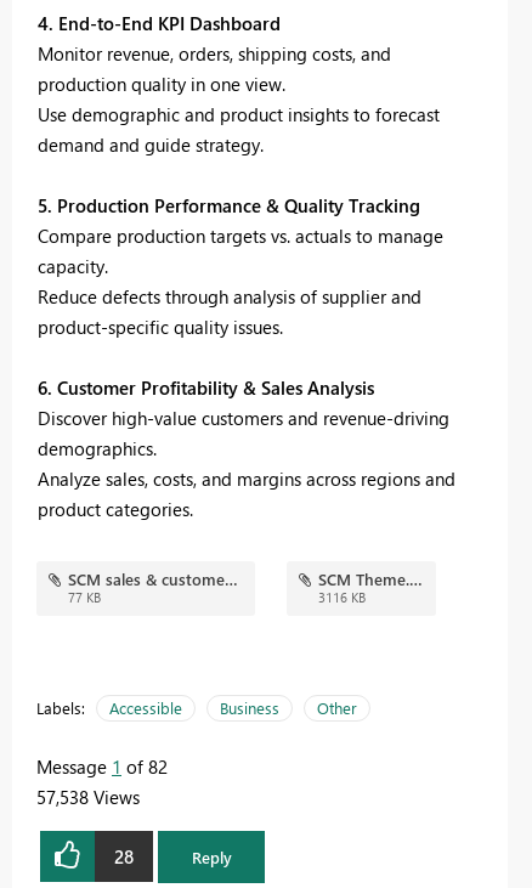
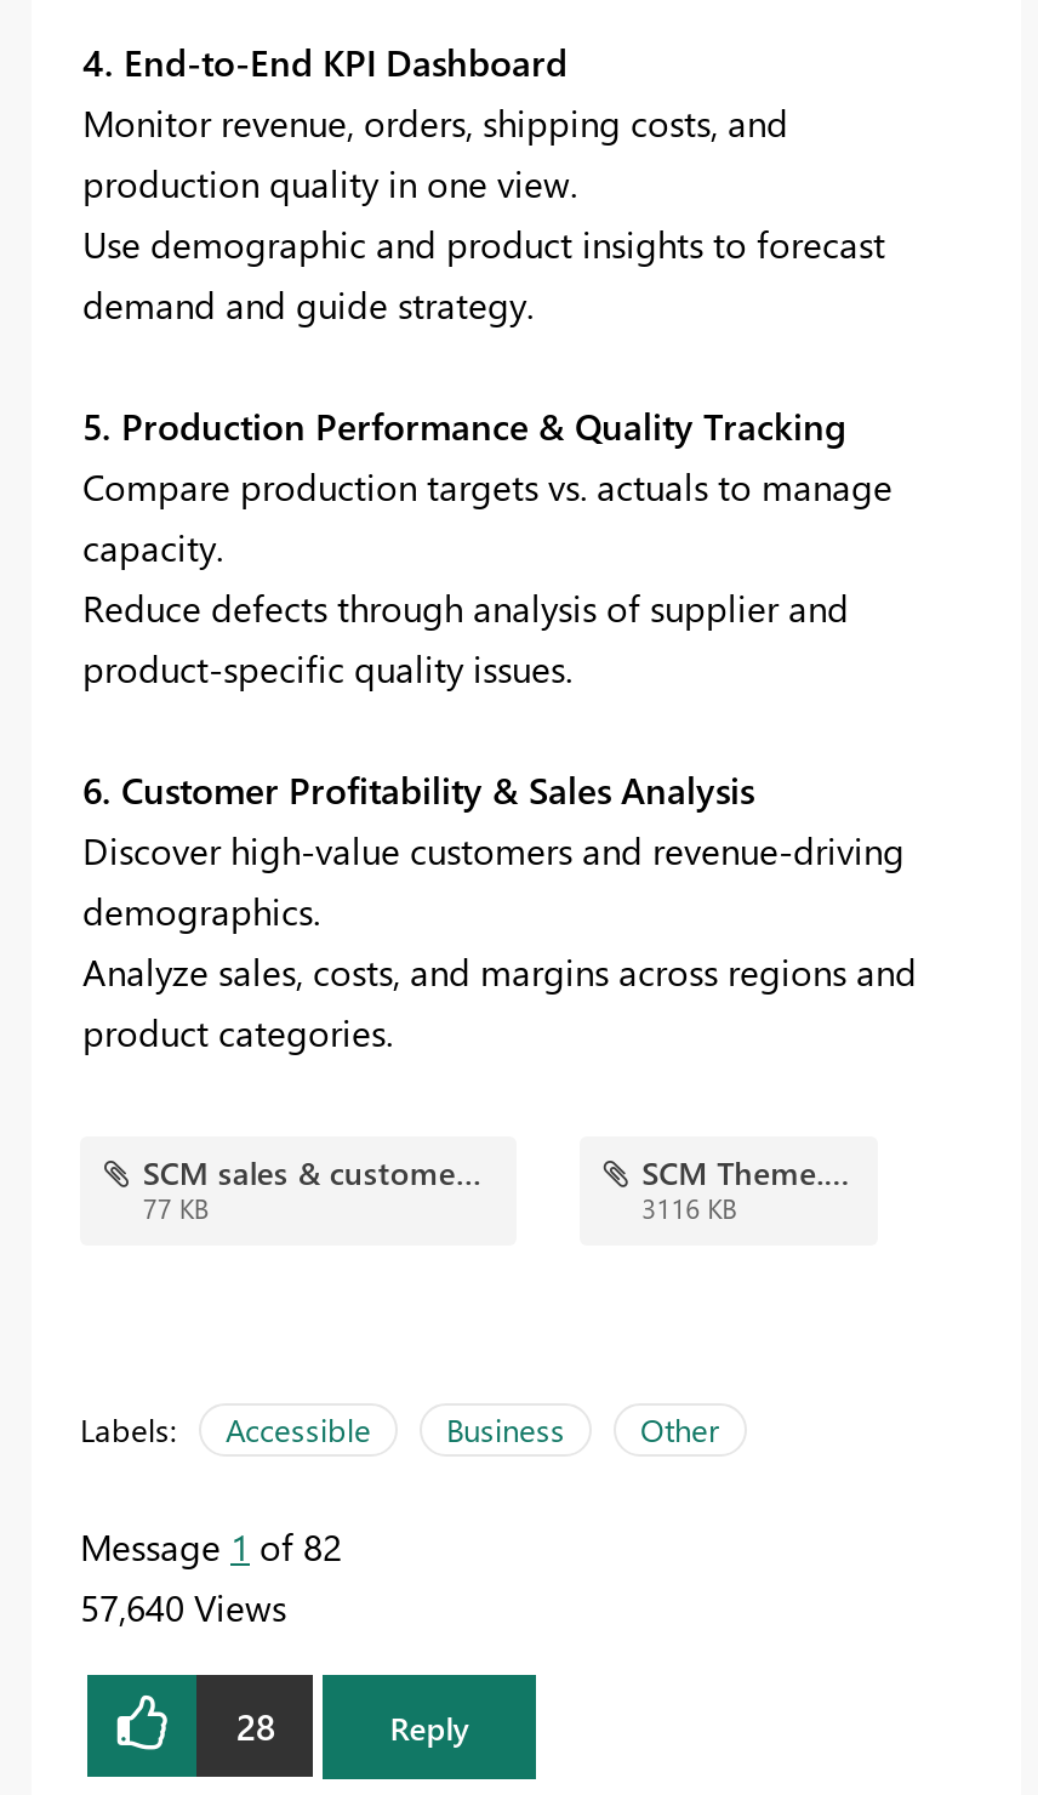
- 57,538 Views
+ 57,640 Views
